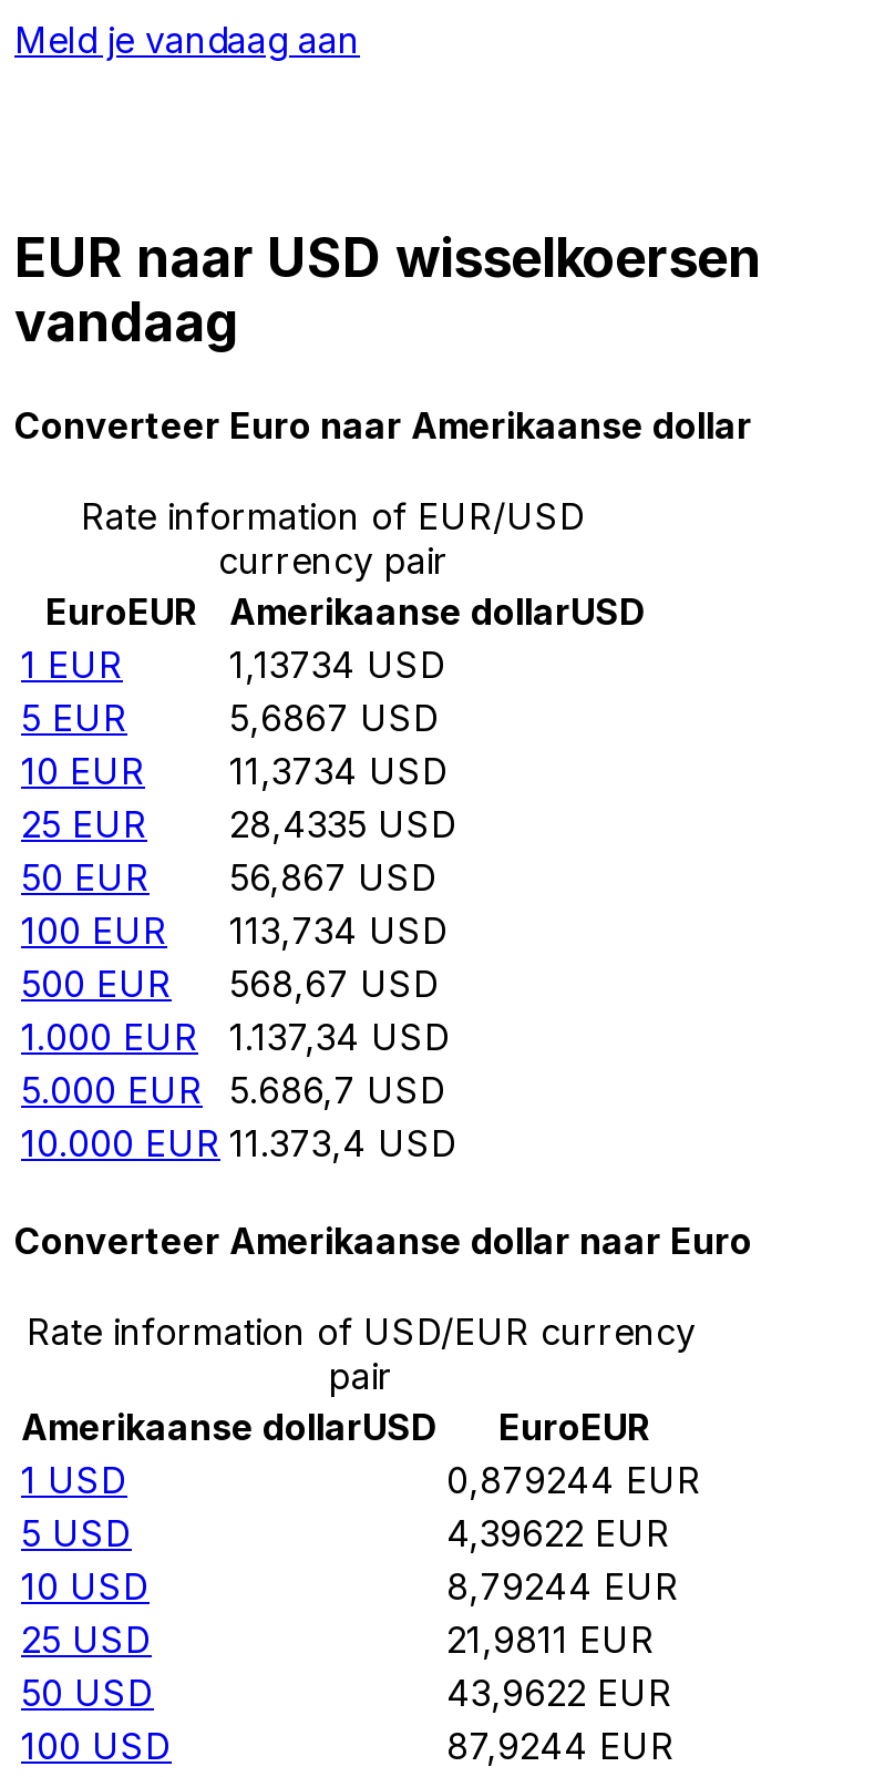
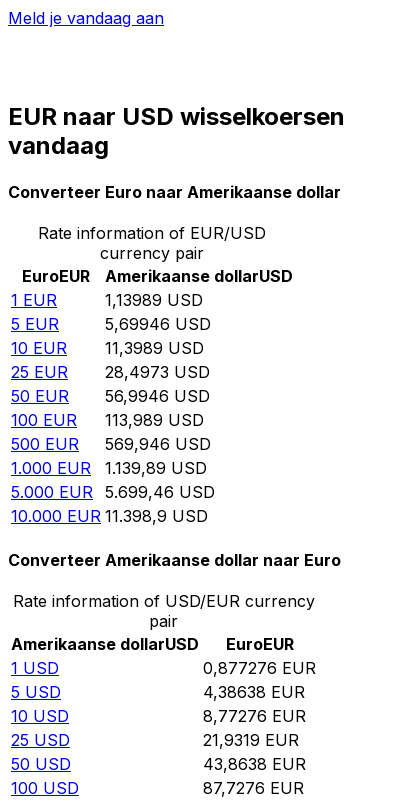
- 1,13734 USD
+ 1,13989 USD

- 5,6867 USD
+ 5,69946 USD

- 10 EUR 11,3734 USD
+ 10 EUR 11,3989 USD

- 25 EUR 28,4335 USD
+ 25 EUR 28,4973 USD

- 50 EUR 56,867 USD
+ 50 EUR 56,9946 USD

- 100 EUR 113,734 USD
+ 100 EUR 113,989 USD

- 500 EUR 568,67 USD
+ 500 EUR 569,946 USD

- 1.000 EUR 1.137,34 USD
+ 1.000 EUR 1.139,89 USD

- 5.000 EUR 5.686,7 USD
+ 5.000 EUR 5.699,46 USD

- 10.000 EUR 11.373,4 USD
+ 10.000 EUR 11.398,9 USD

- 0,879244 EUR
+ 0,877276 EUR

- 4,39622 EUR
+ 4,38638 EUR

- 8,79244 EUR
+ 8,77276 EUR

- 21,9811 EUR
+ 21,9319 EUR

- 43,9622 EUR
+ 43,8638 EUR

- 87,9244 EUR
+ 87,7276 EUR
